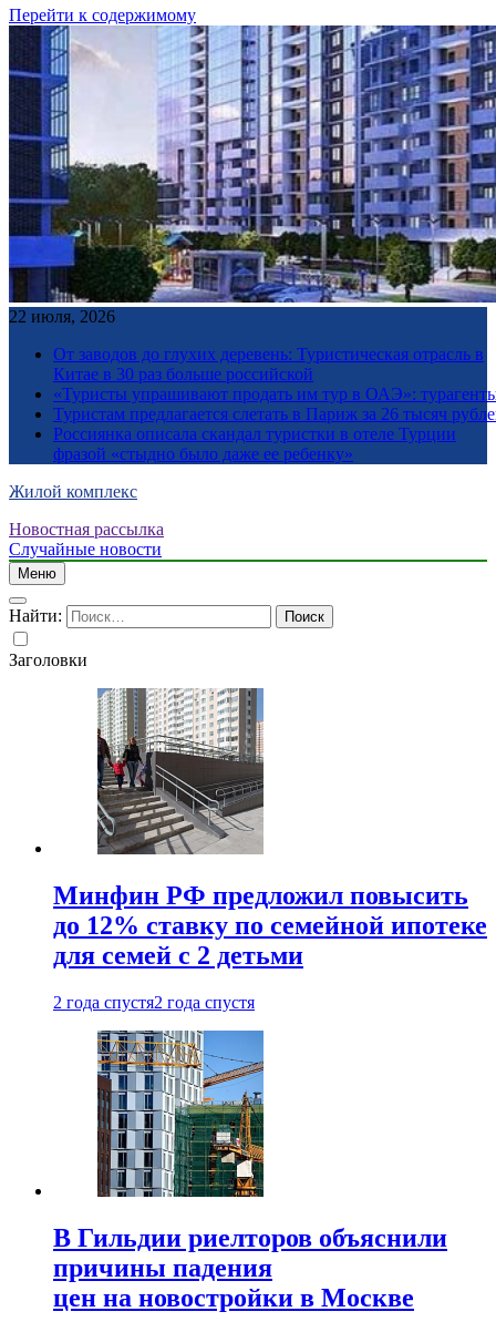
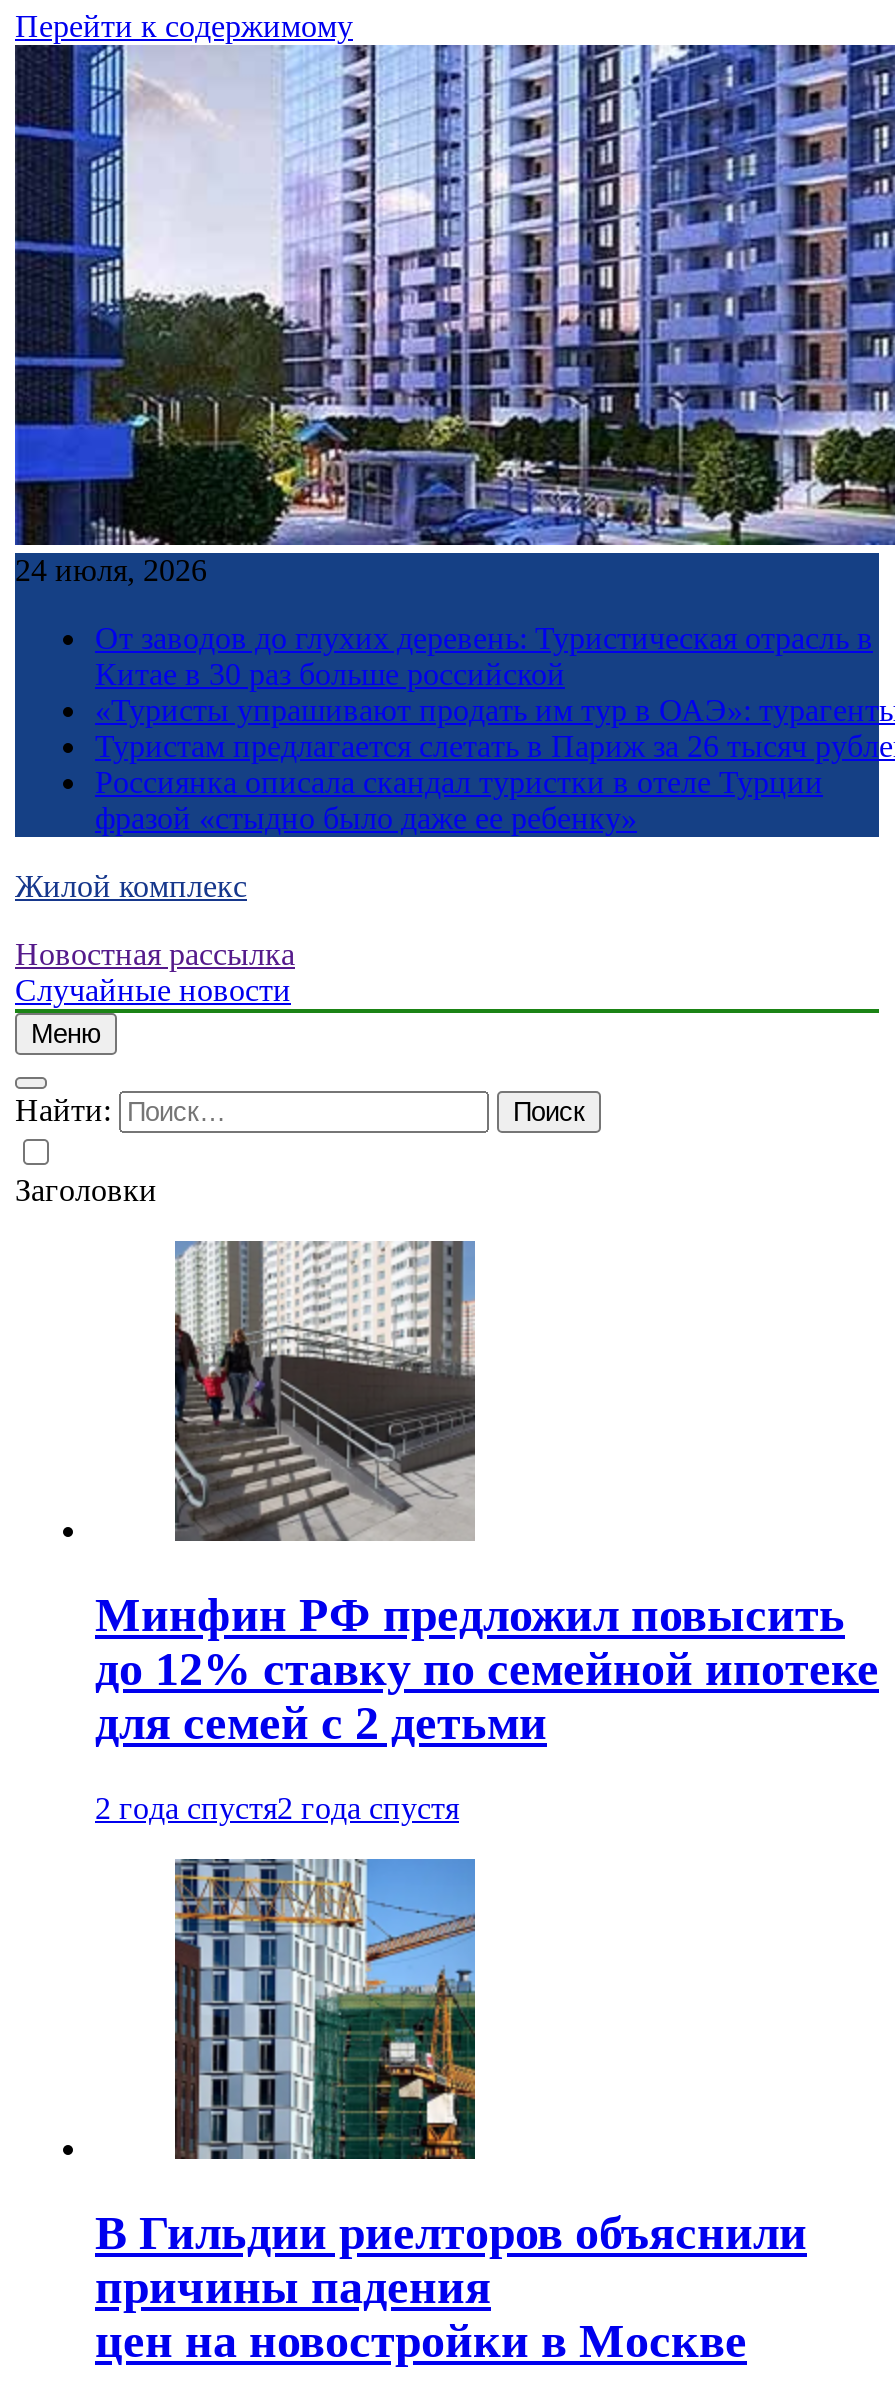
- 22 июля, 2026
+ 24 июля, 2026
